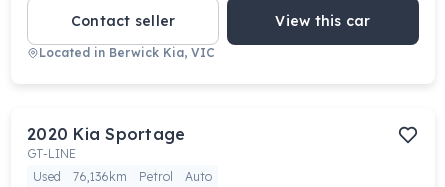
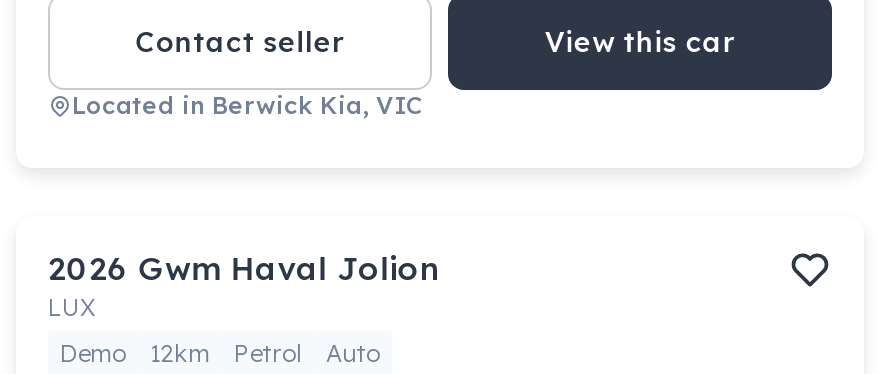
- 2020 Kia Sportage
- GT-LINE
+ 2026 Gwm Haval Jolion
+ LUX

- Used
- 76,136km
+ Demo
+ 12km
